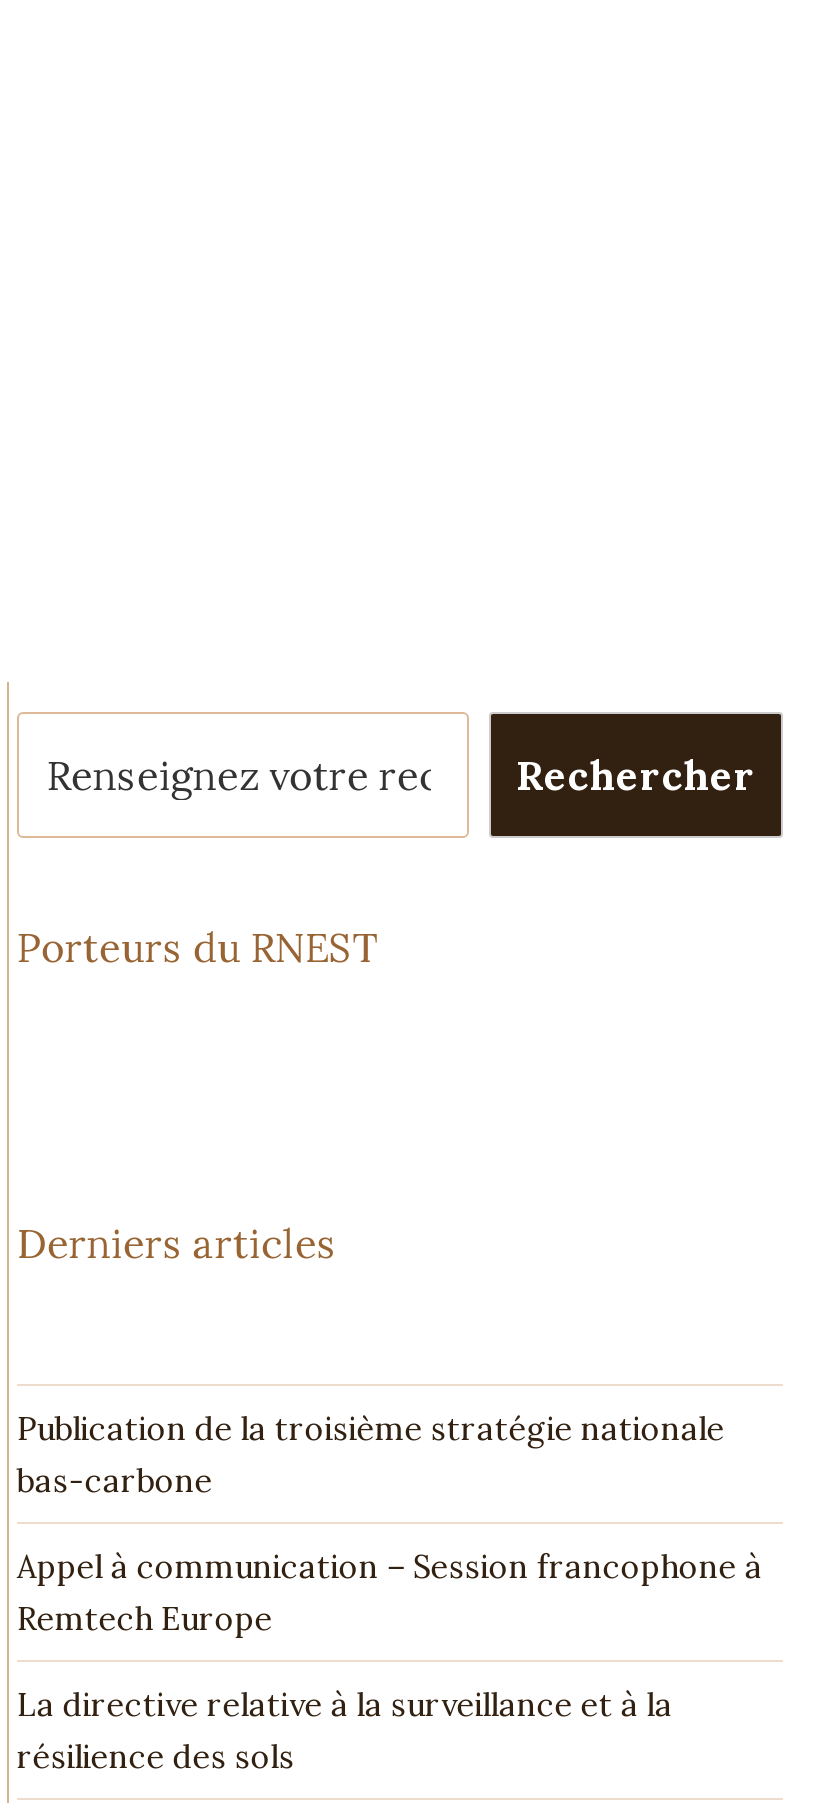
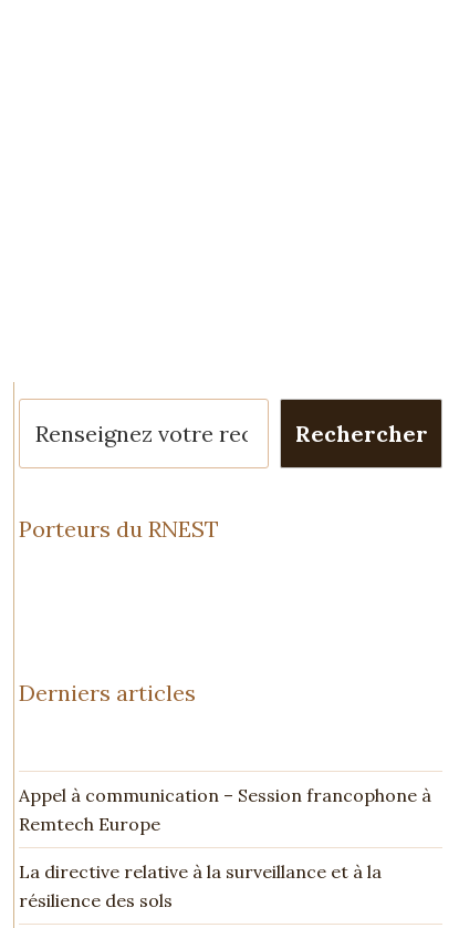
- Publication de la troisième stratégie nationale
- bas-carbone
